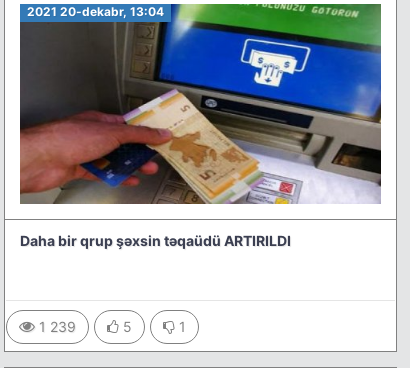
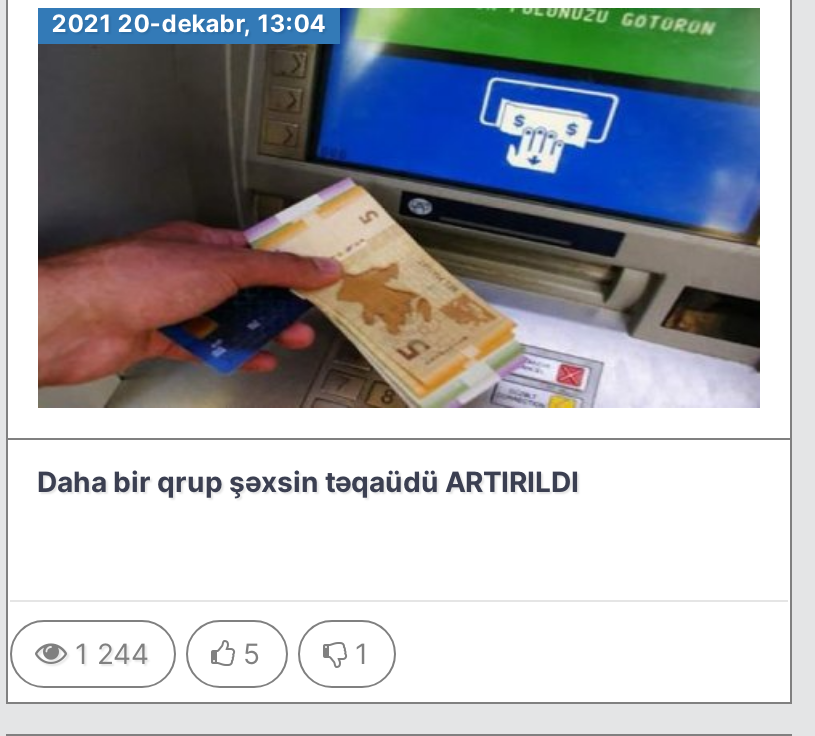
- 1 239
+ 1 244
